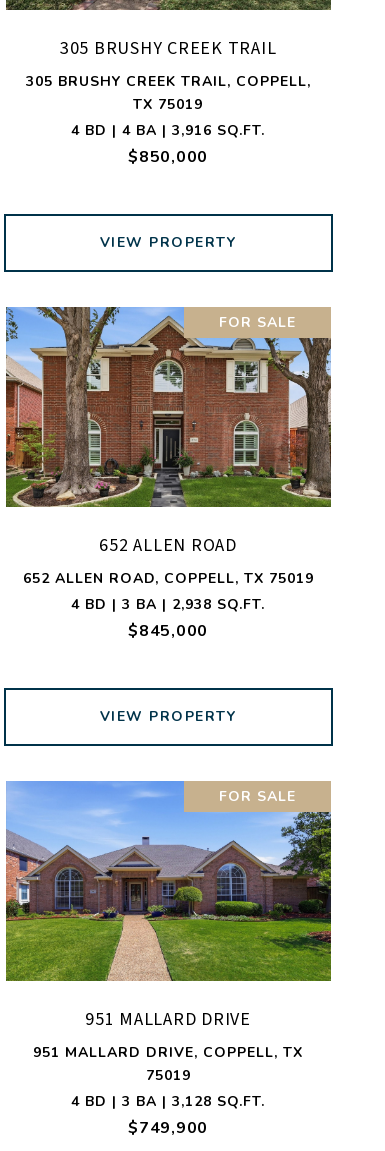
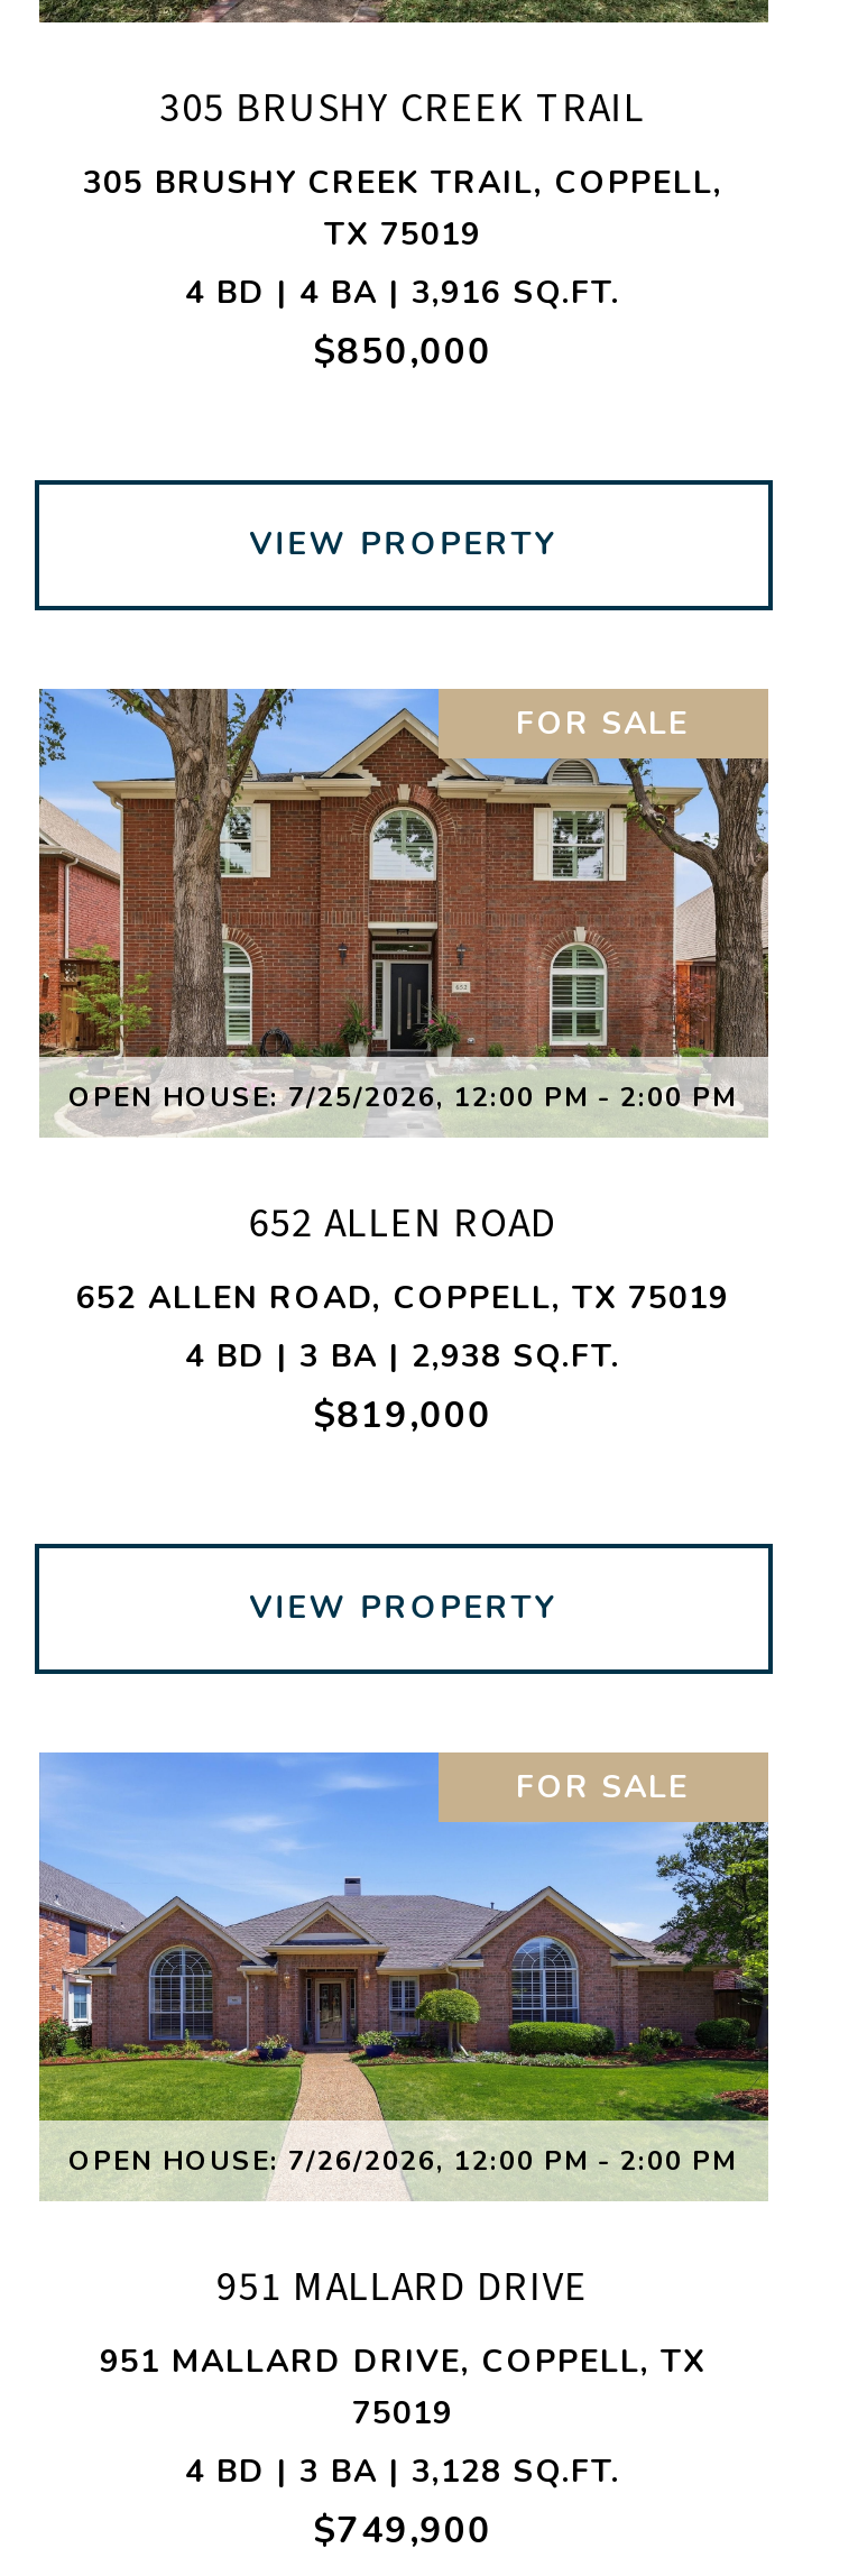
+ OPEN HOUSE: 7/25/2026, 12:00 PM - 2:00 PM

- $845,000
+ $819,000

+ OPEN HOUSE: 7/26/2026, 12:00 PM - 2:00 PM
